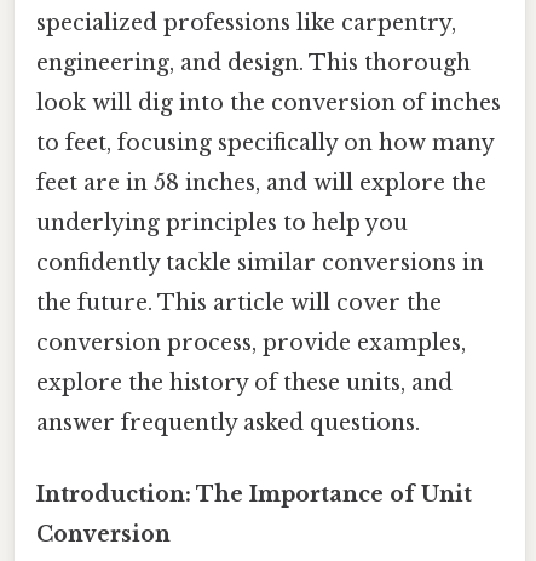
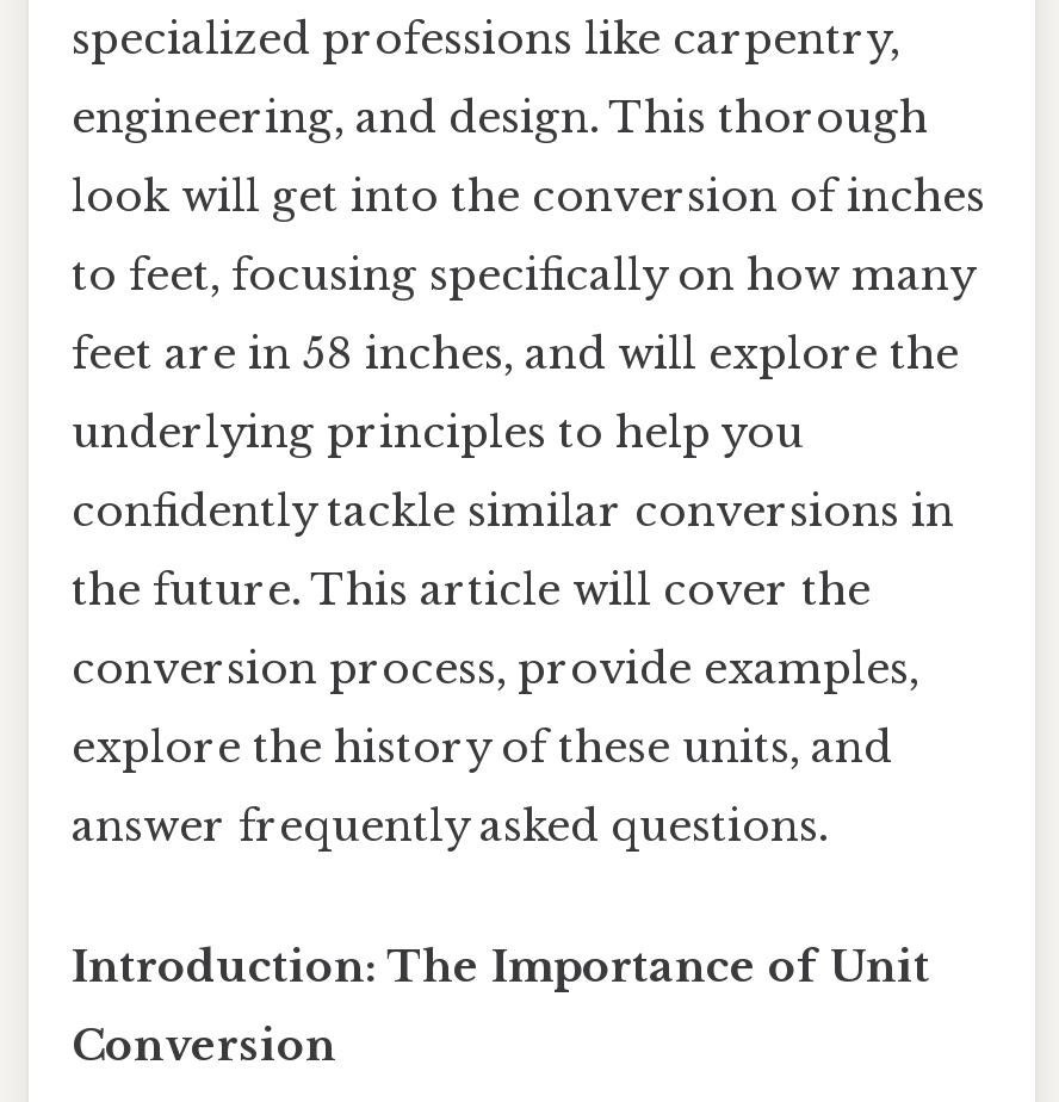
- look will dig into the conversion of inches
+ look will get into the conversion of inches
